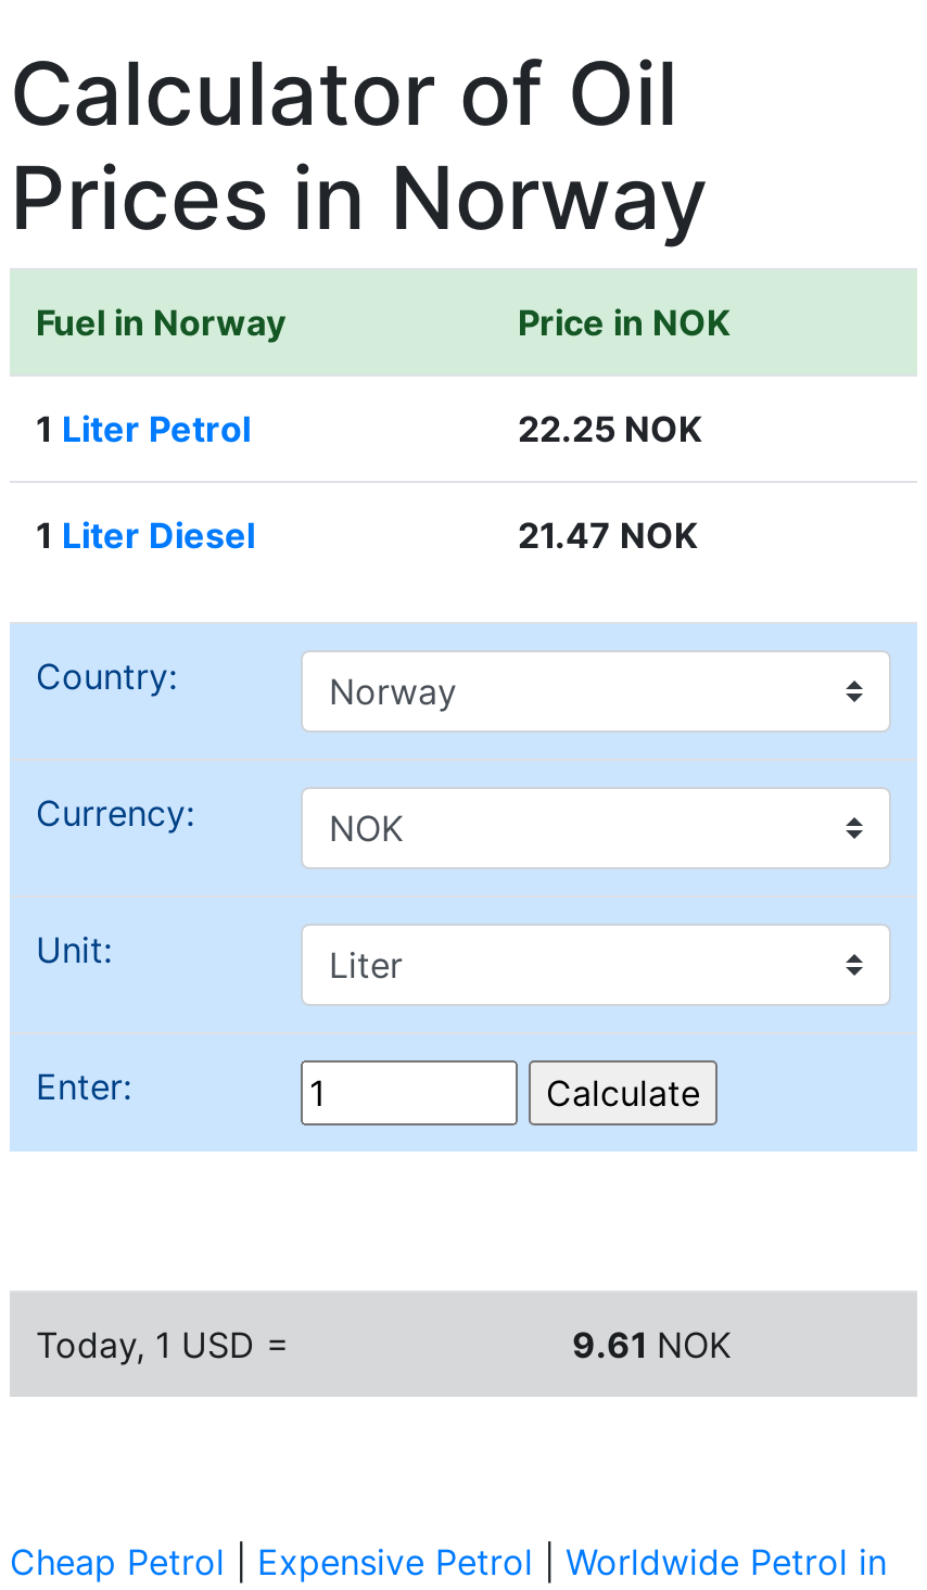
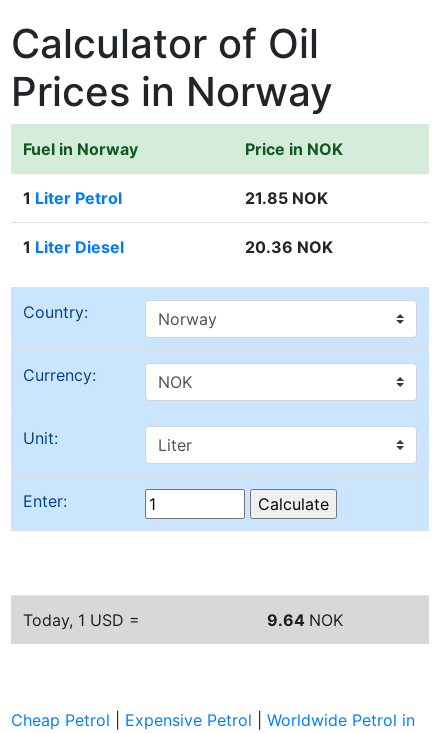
- 22.25 NOK
+ 21.85 NOK

- 21.47 NOK
+ 20.36 NOK

- 9.61 NOK
+ 9.64 NOK
